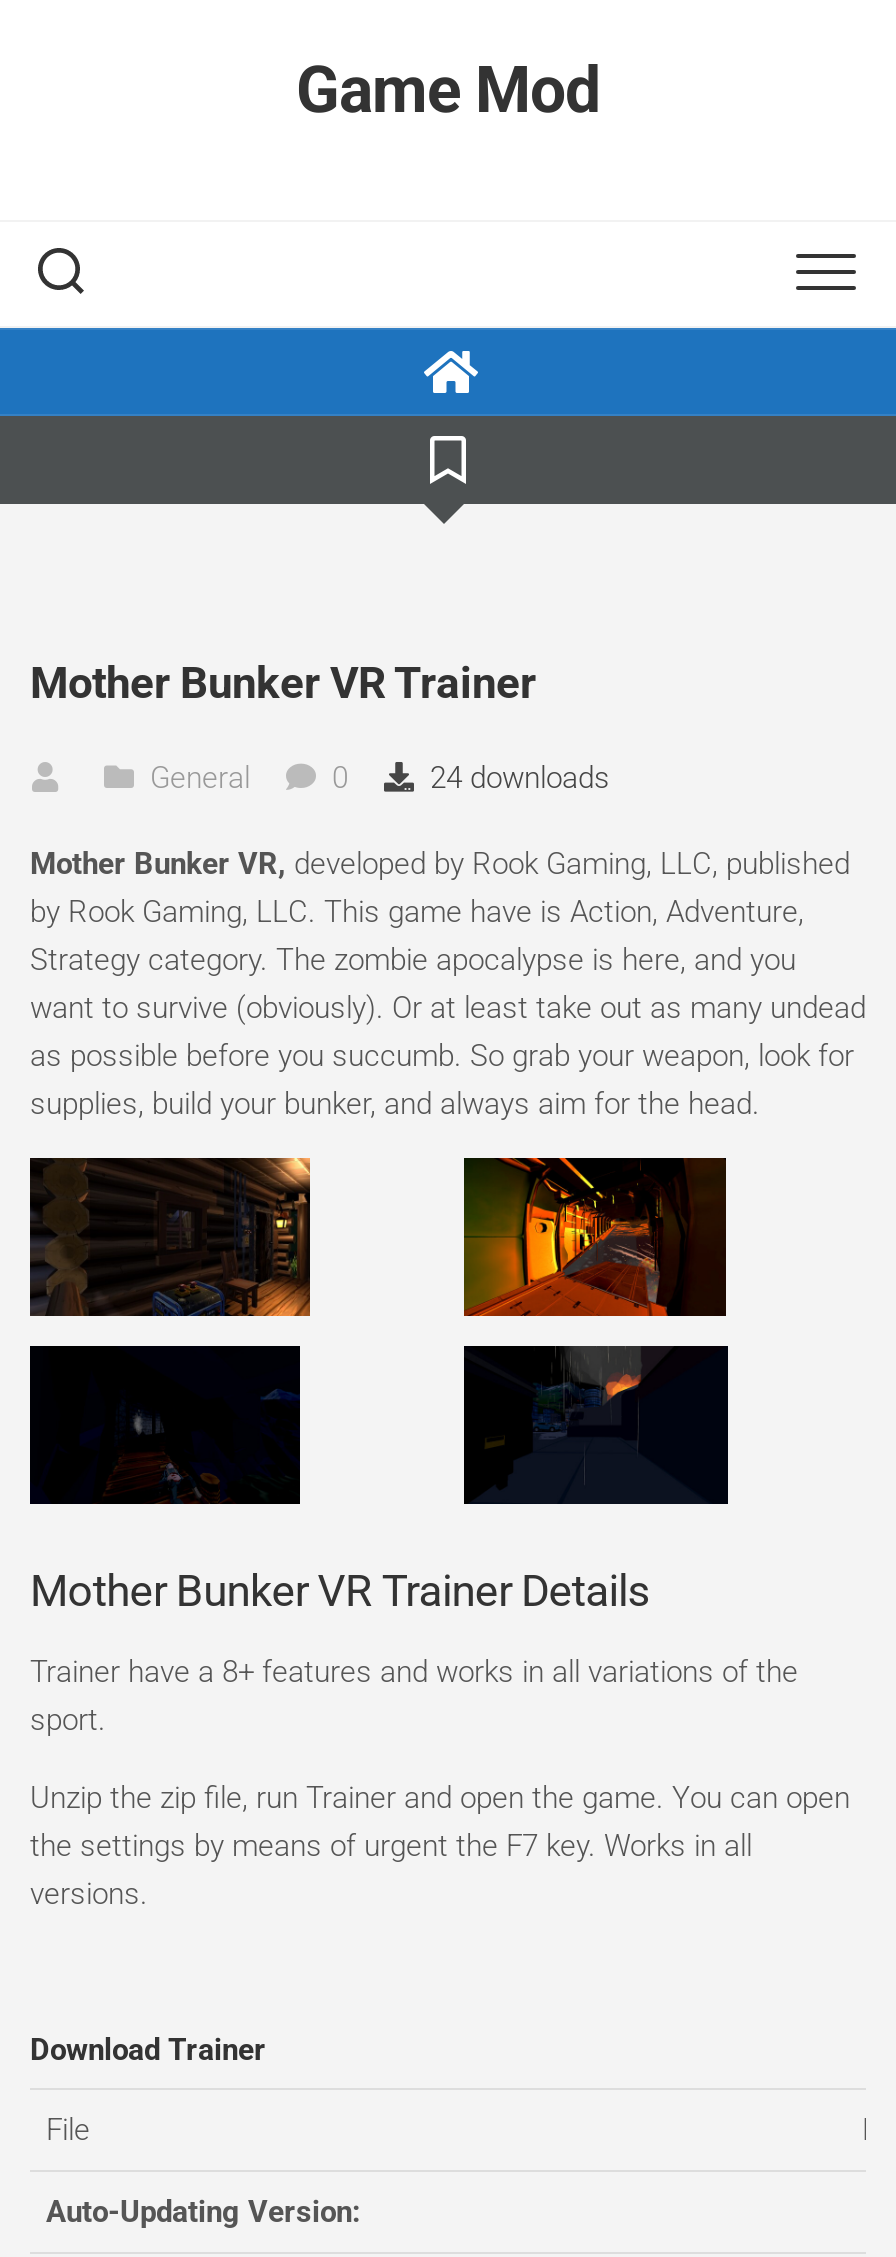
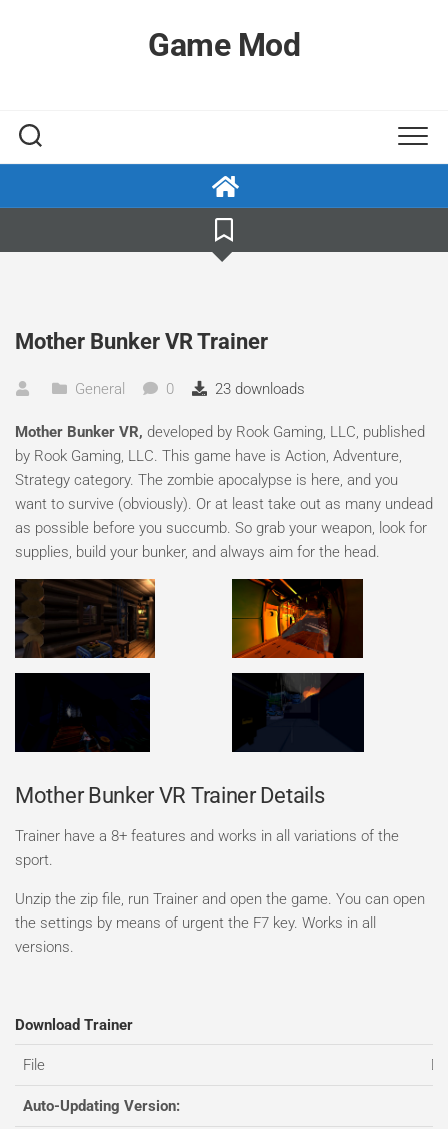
- 24 downloads
+ 23 downloads
